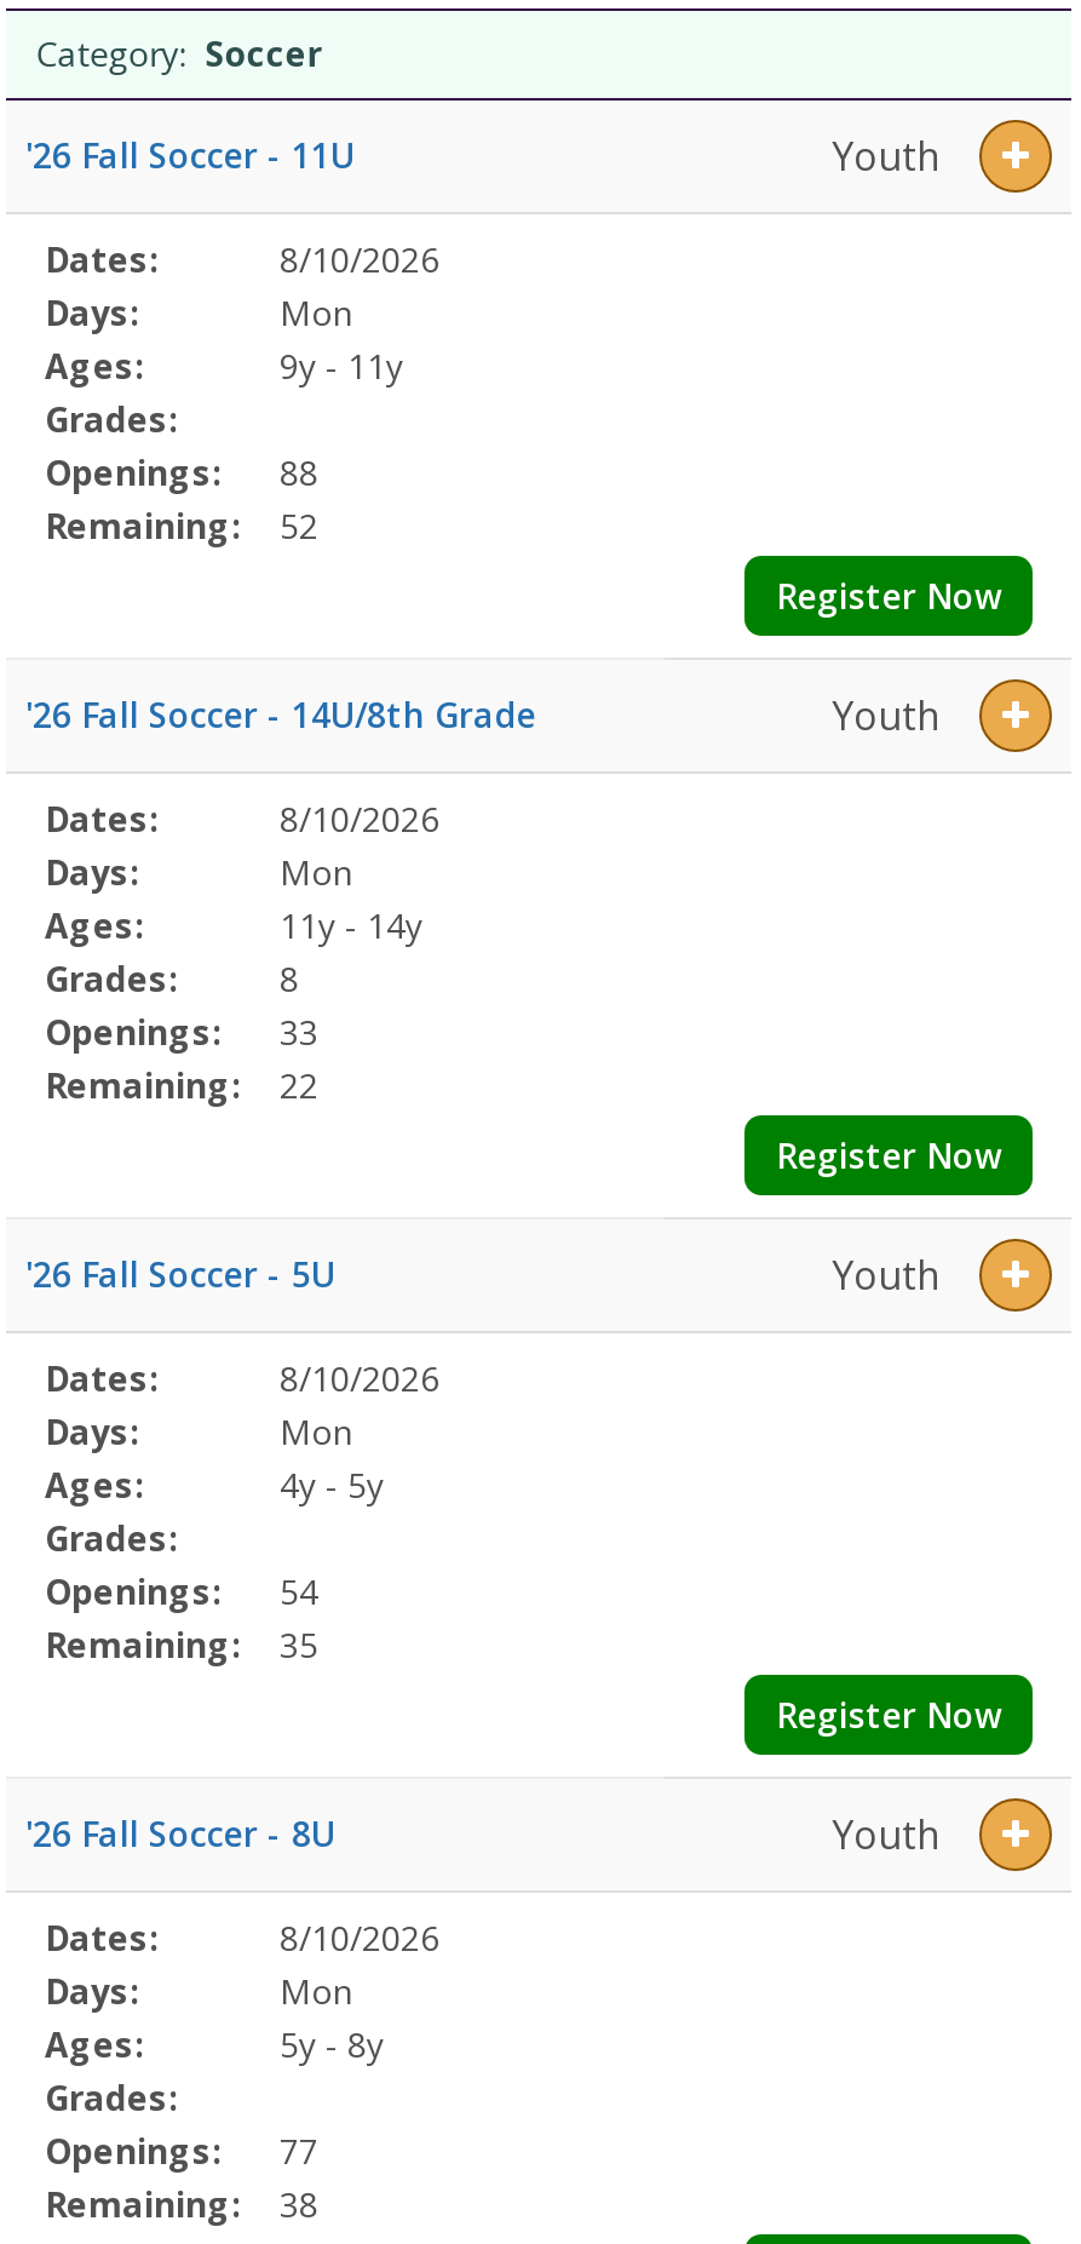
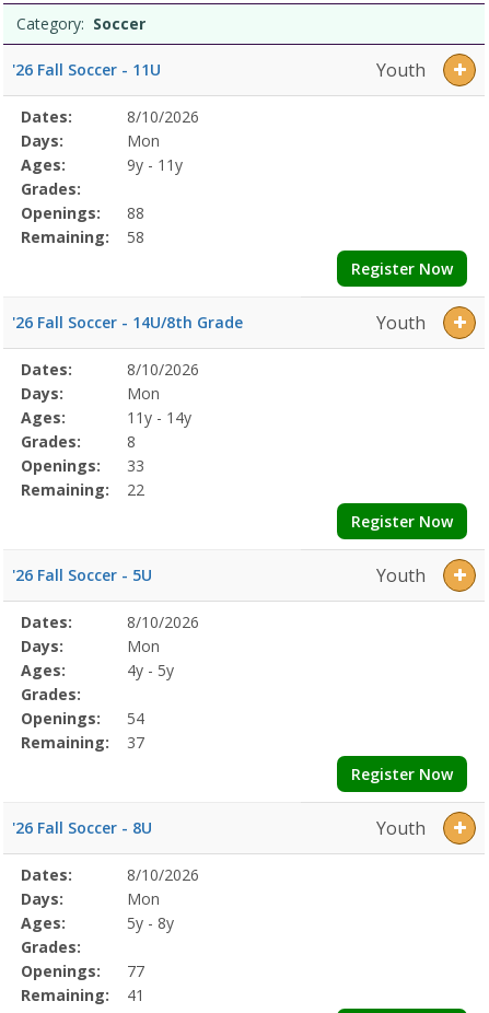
- Remaining: 52
+ Remaining: 58

- Remaining: 35
+ Remaining: 37

- Remaining: 38
+ Remaining: 41
